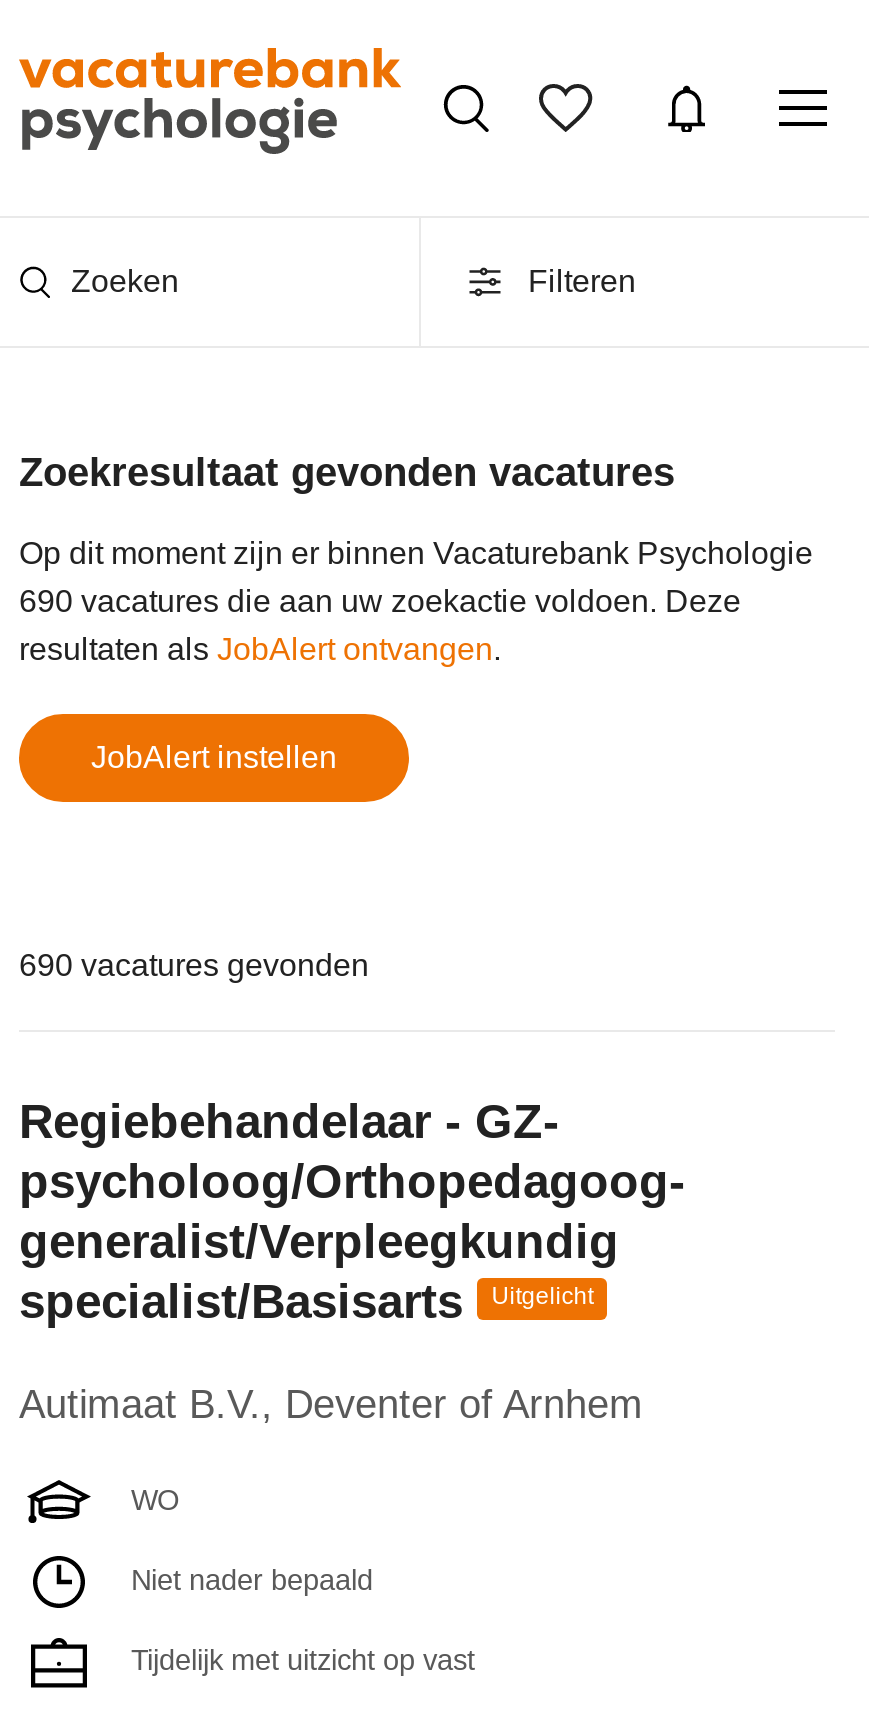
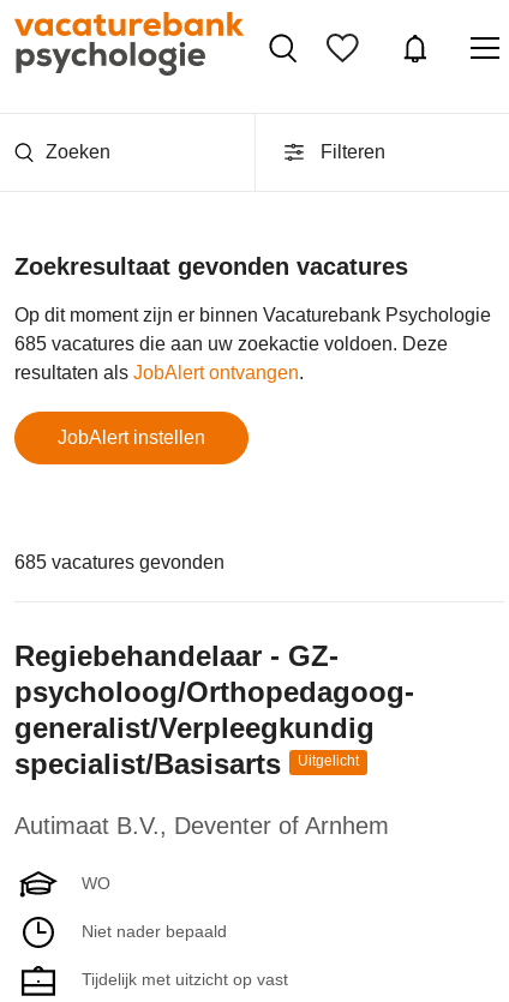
- 690 vacatures die aan uw zoekactie voldoen. Deze
+ 685 vacatures die aan uw zoekactie voldoen. Deze

- 690 vacatures gevonden
+ 685 vacatures gevonden
